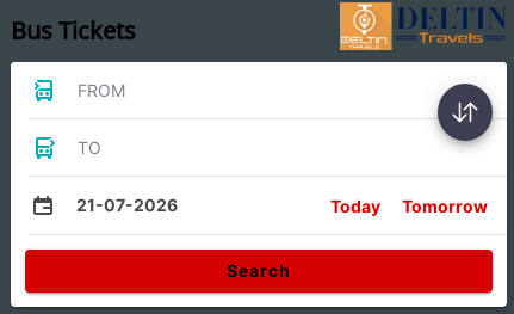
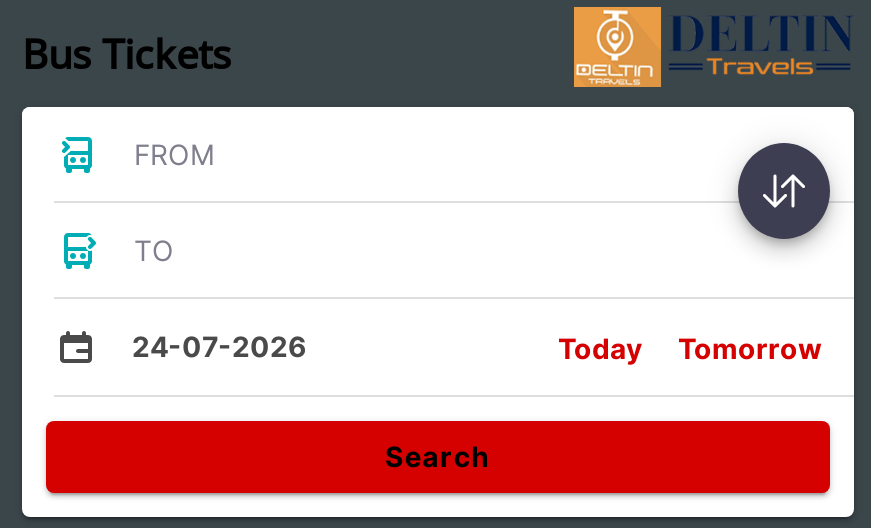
- 21-07-2026
+ 24-07-2026
